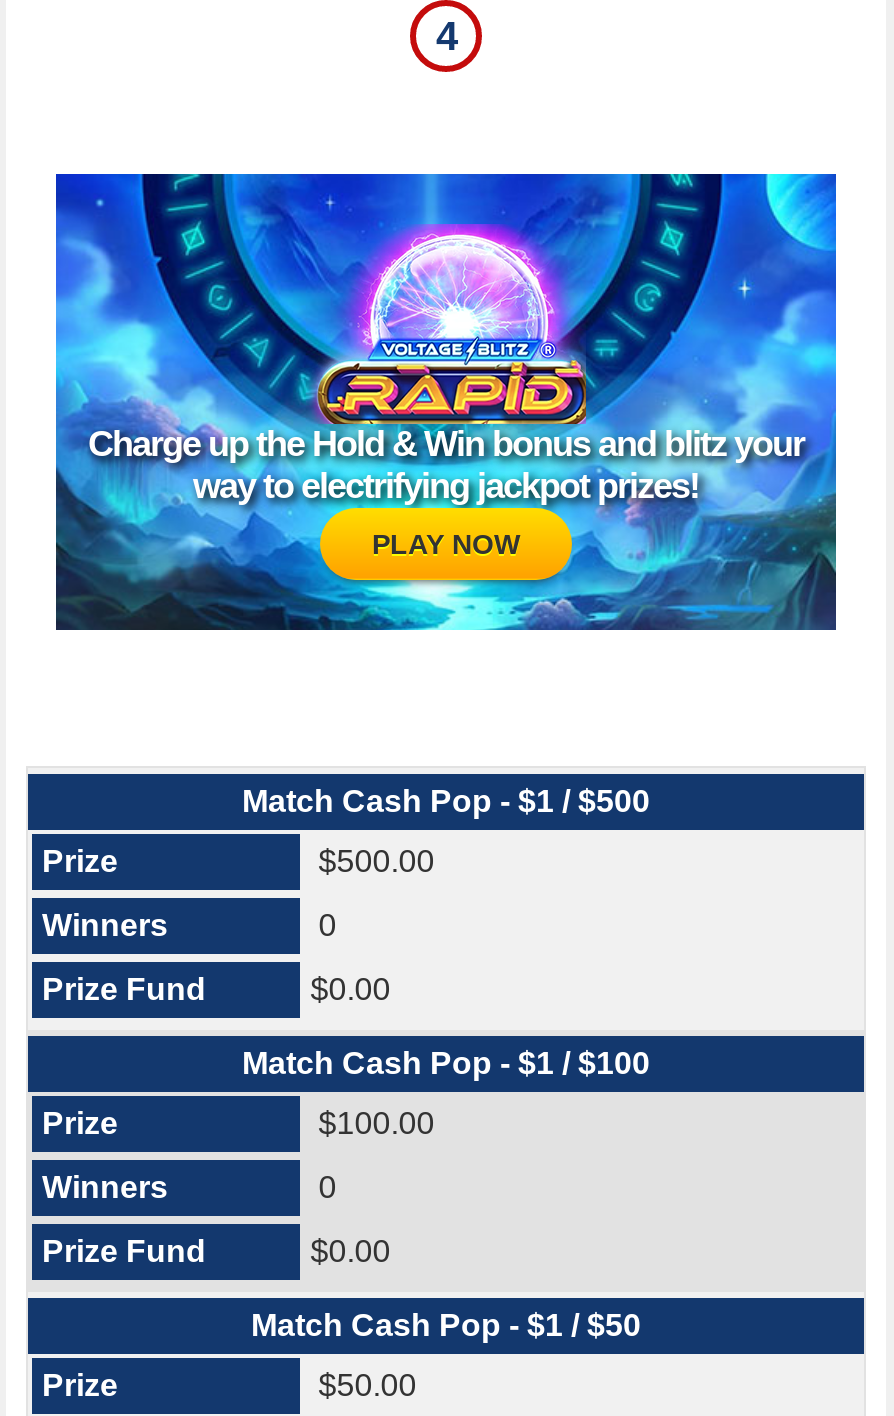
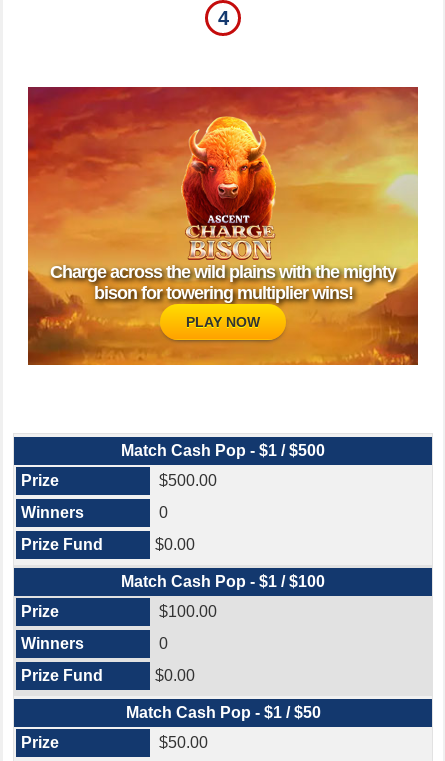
- [image]
- Charge up the Hold & Win bonus and blitz your
- way to electrifying jackpot prizes!
+ [image]
+ Charge across the wild plains with the mighty
+ bison for towering multiplier wins!
